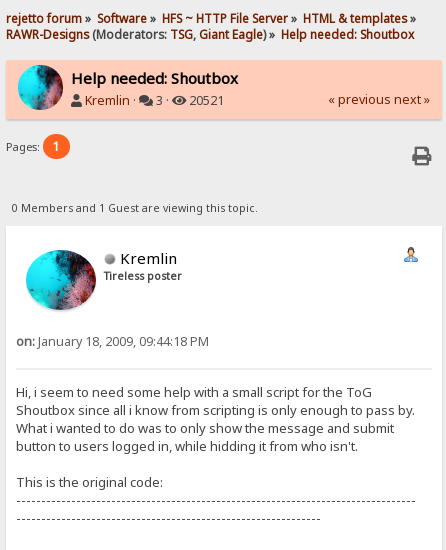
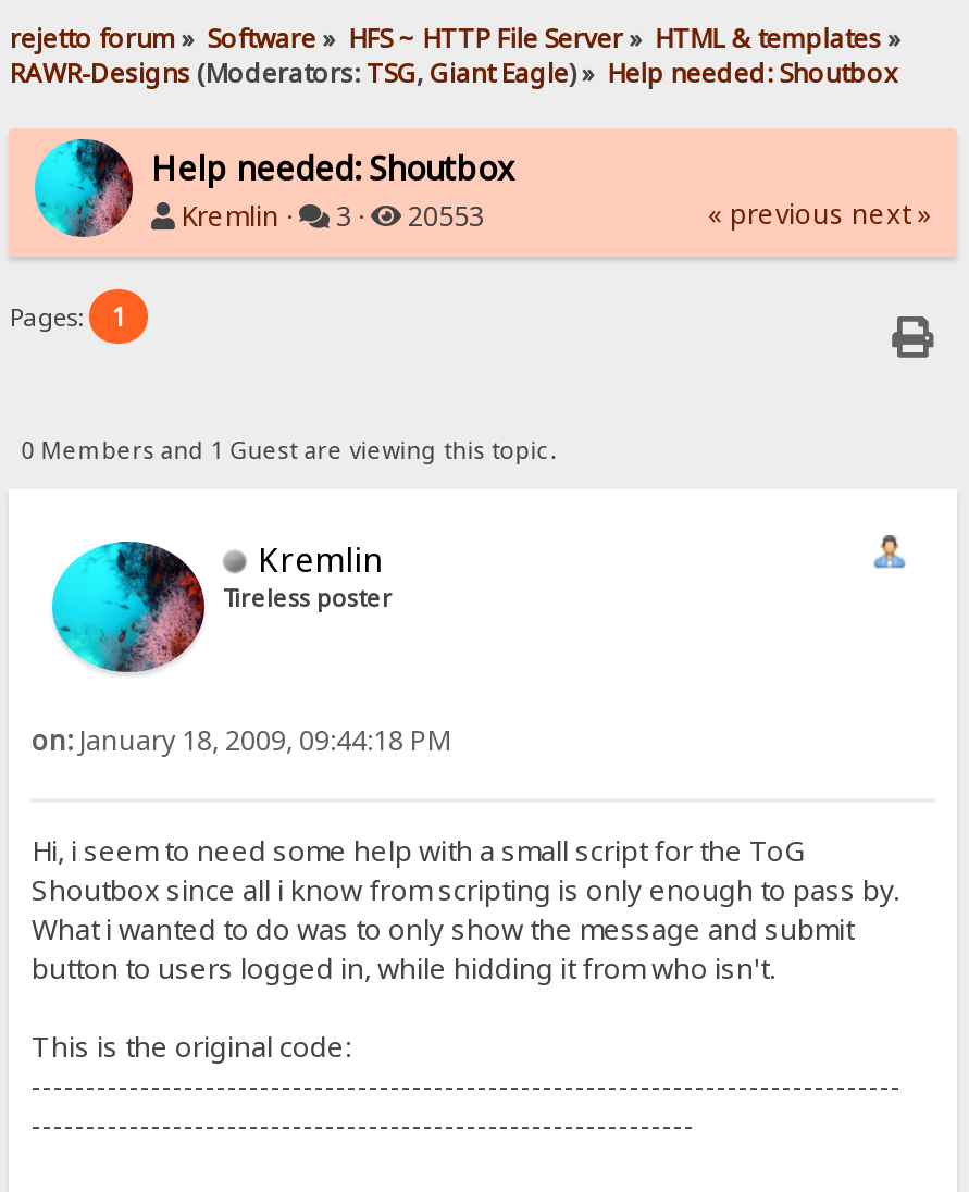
- 20521
+ 20553
